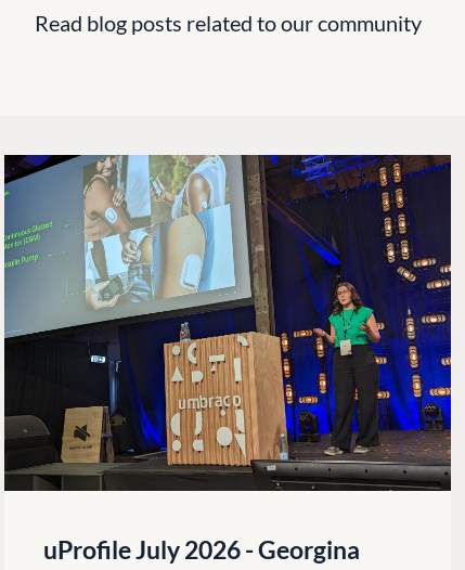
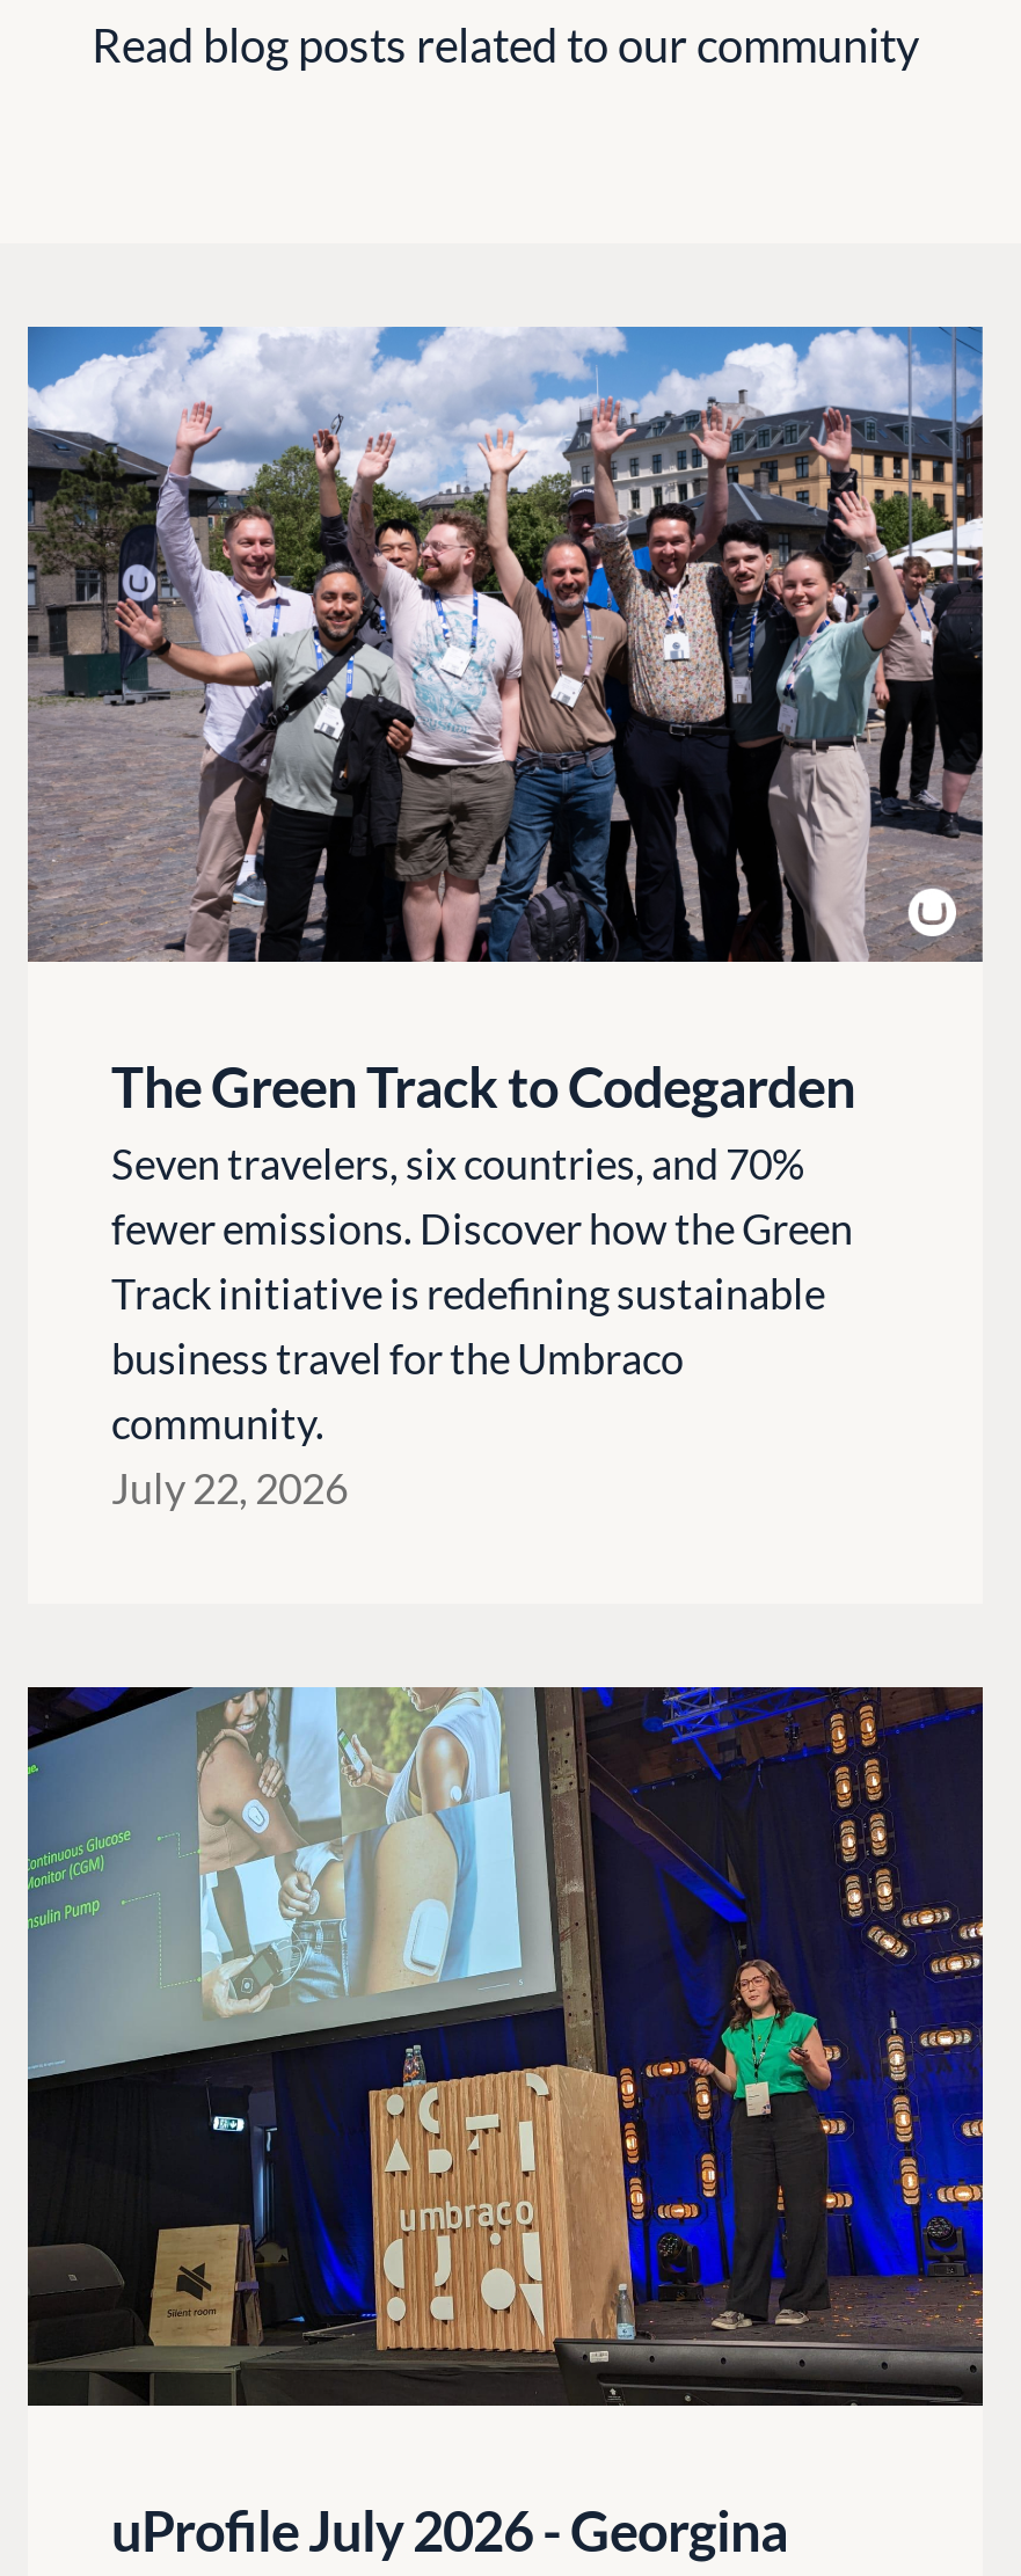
+ [image]
+ The Green Track to Codegarden
+ Seven travelers, six countries, and 70%
+ fewer emissions. Discover how the Green
+ Track initiative is redefining sustainable
+ business travel for the Umbraco
+ community.
+ July 22, 2026
